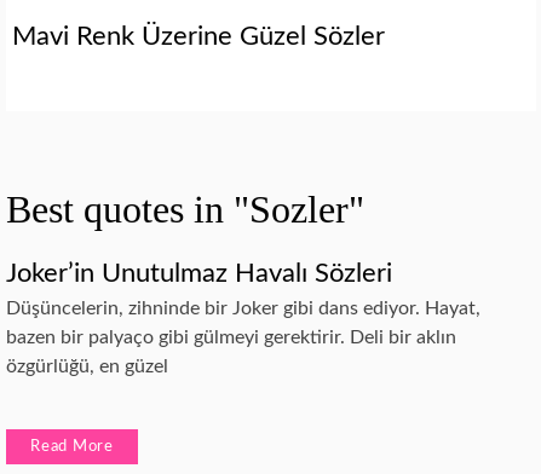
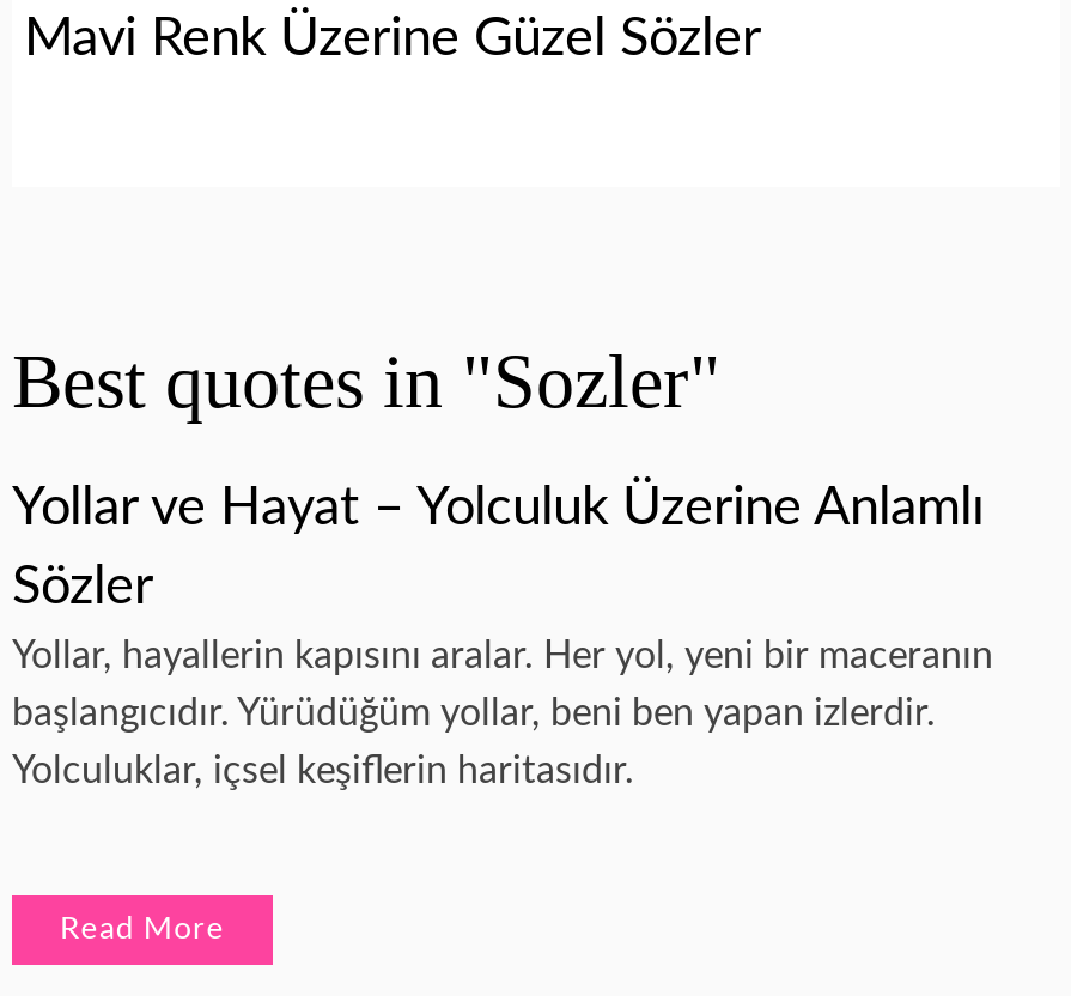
- Joker’in Unutulmaz Havalı Sözleri
- Düşüncelerin, zihninde bir Joker gibi dans ediyor. Hayat,
- bazen bir palyaço gibi gülmeyi gerektirir. Deli bir aklın
- özgürlüğü, en güzel
+ Yollar ve Hayat – Yolculuk Üzerine Anlamlı
+ Sözler
+ Yollar, hayallerin kapısını aralar. Her yol, yeni bir maceranın
+ başlangıcıdır. Yürüdüğüm yollar, beni ben yapan izlerdir.
+ Yolculuklar, içsel keşiflerin haritasıdır.
